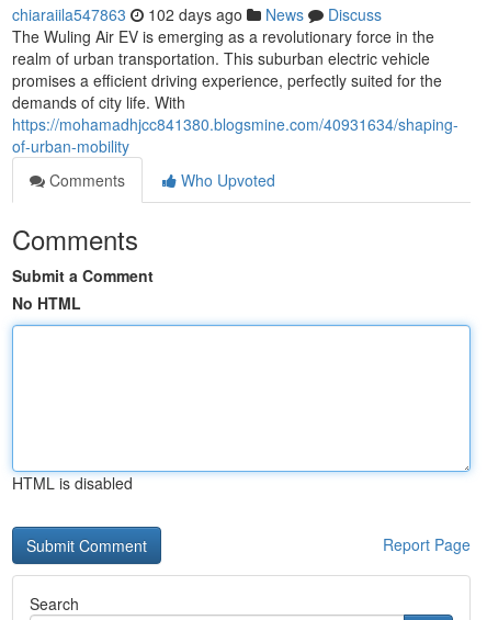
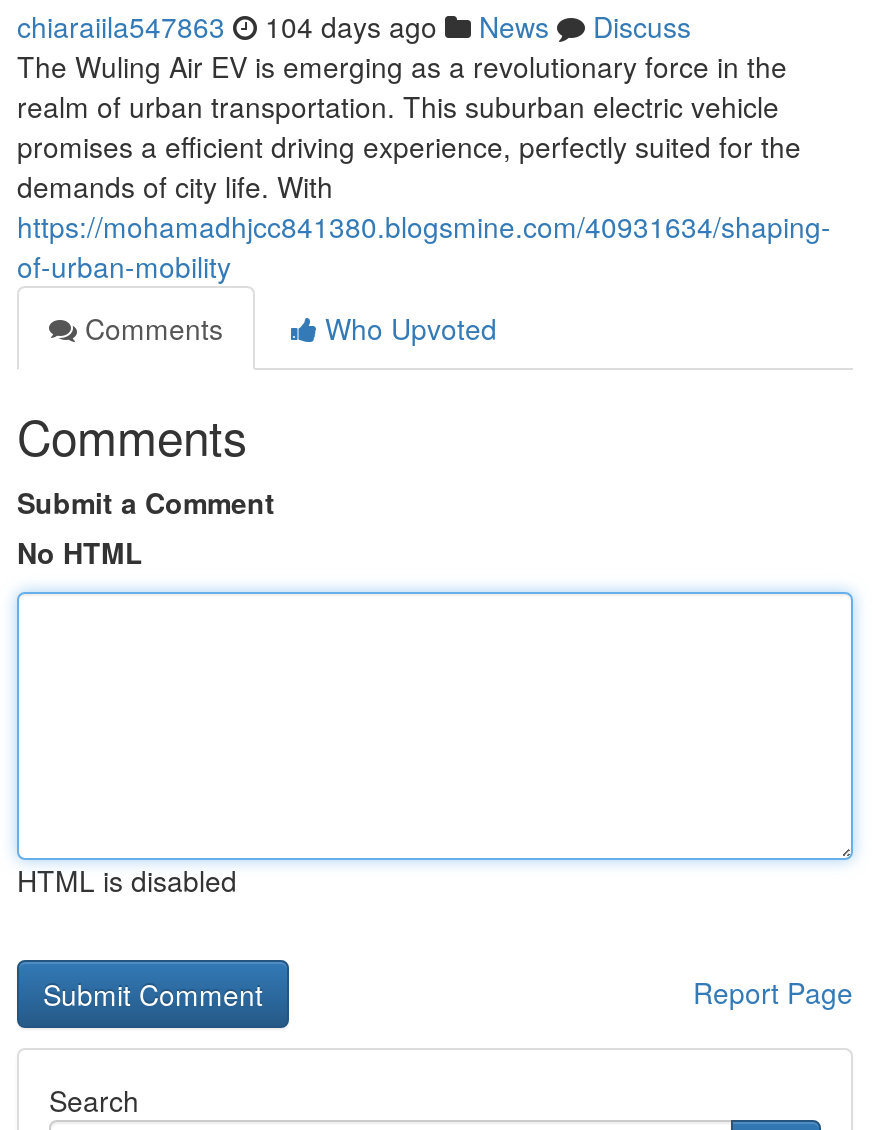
- chiaraiila547863 102 days ago News Discuss
+ chiaraiila547863 104 days ago News Discuss
